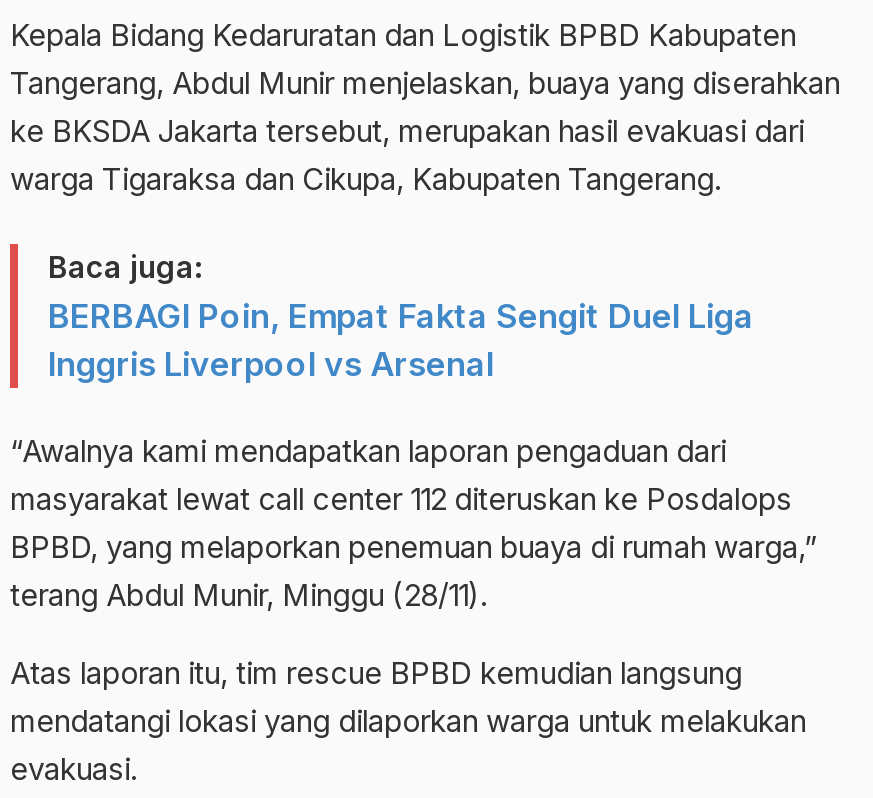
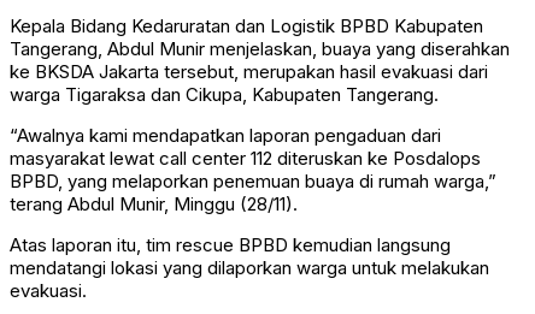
- Baca juga:
- BERBAGI Poin, Empat Fakta Sengit Duel Liga
- Inggris Liverpool vs Arsenal
